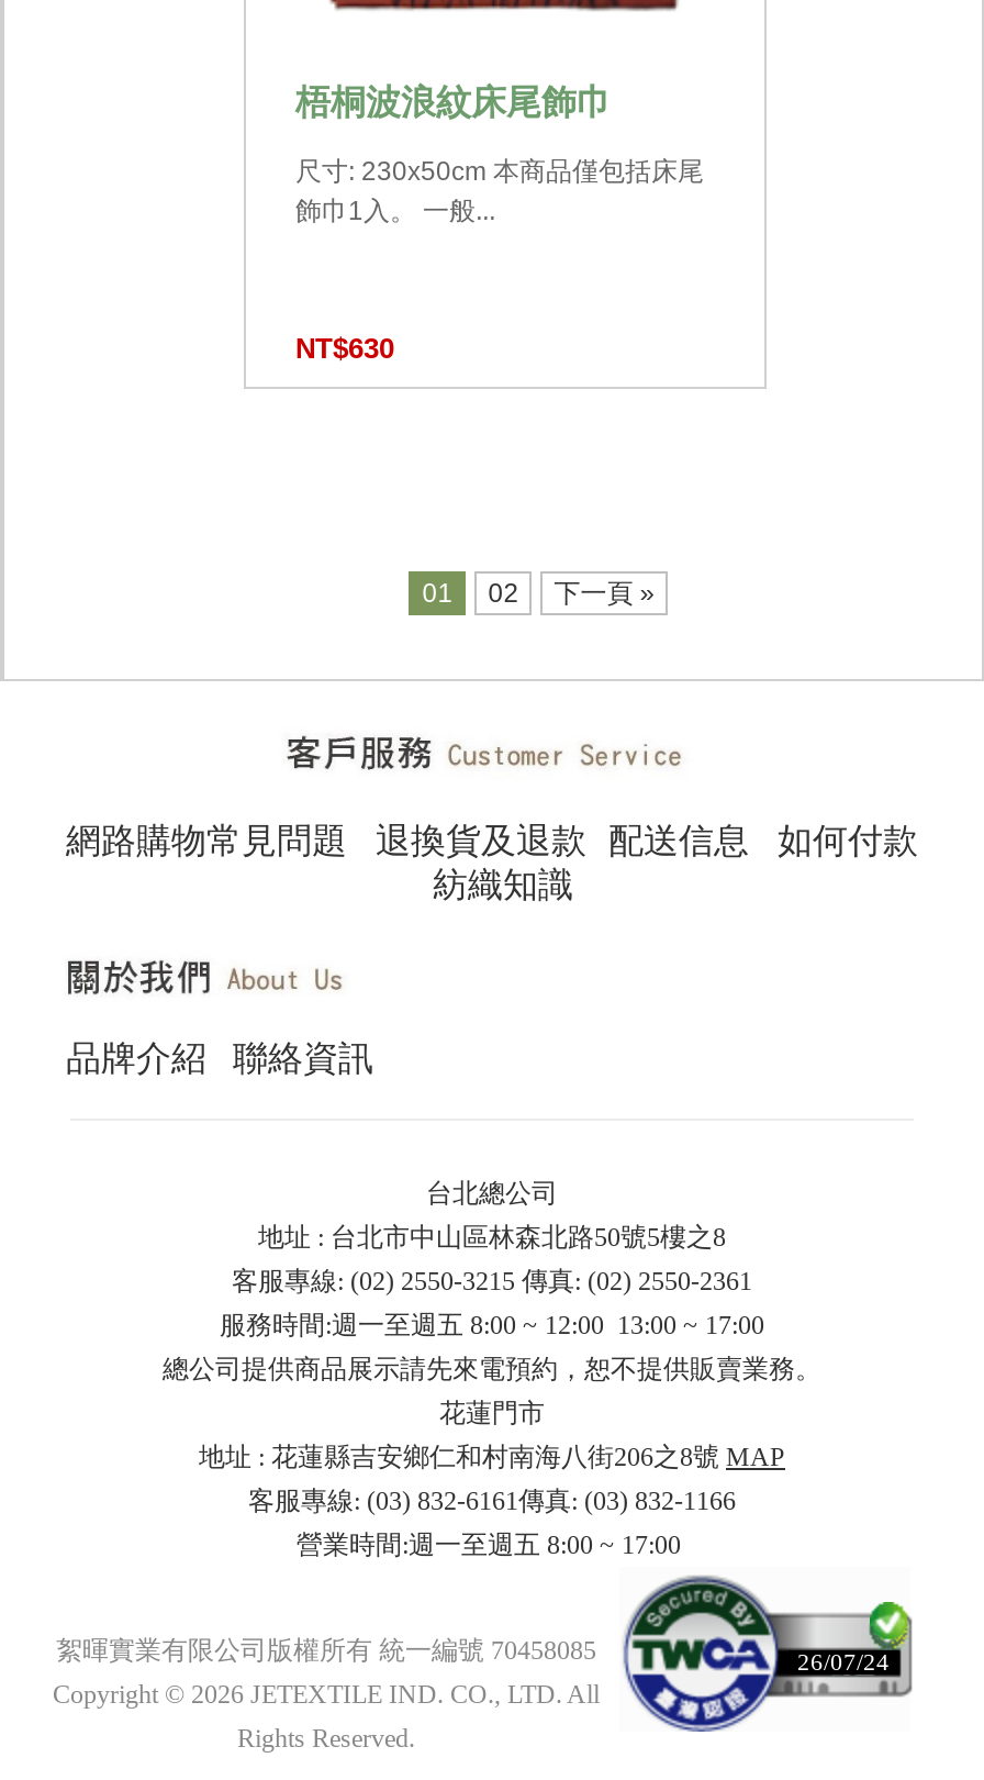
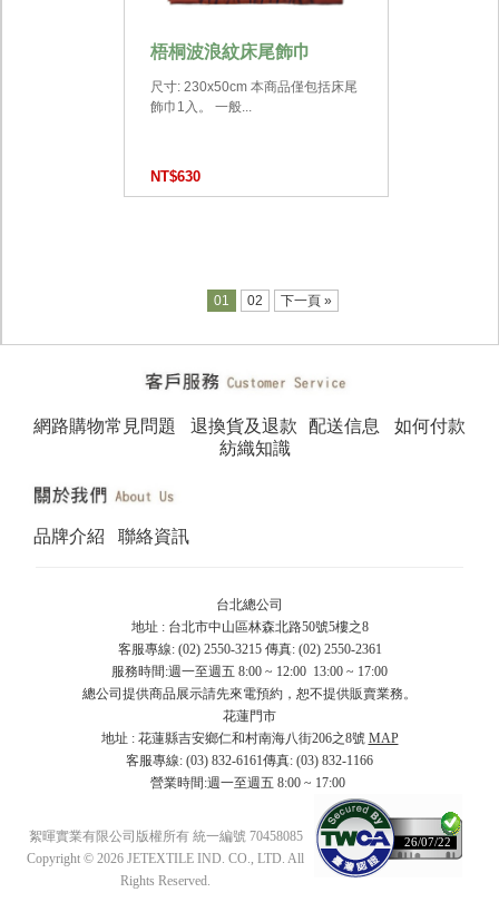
- 26/07/24
+ 26/07/22
